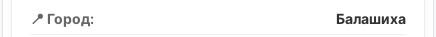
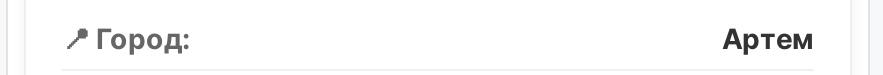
- Балашиха
+ Артем
